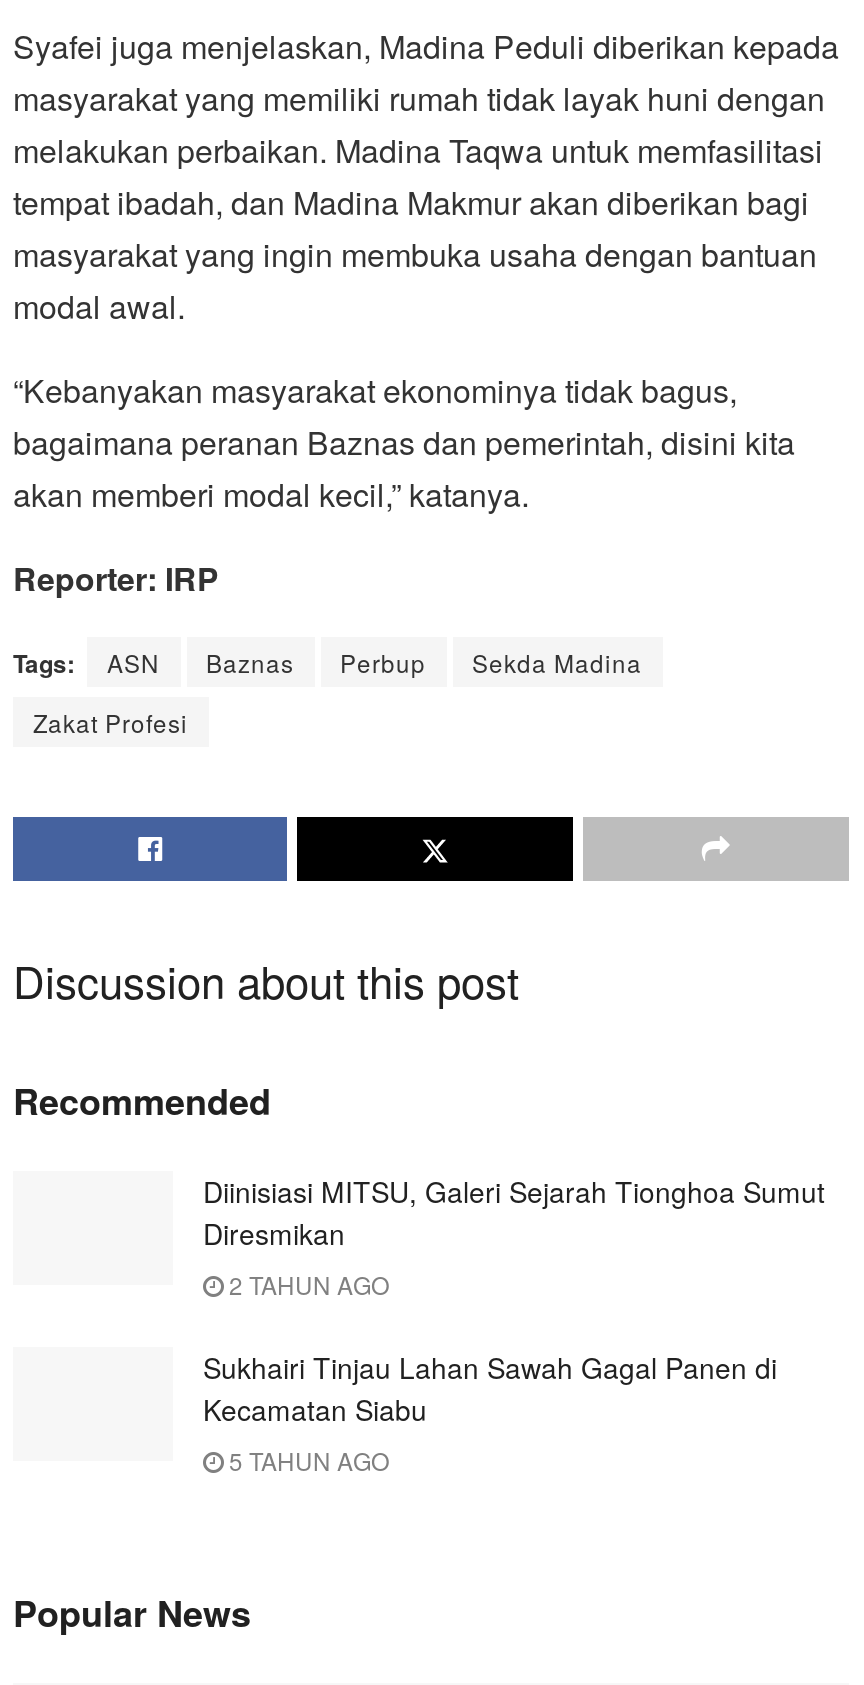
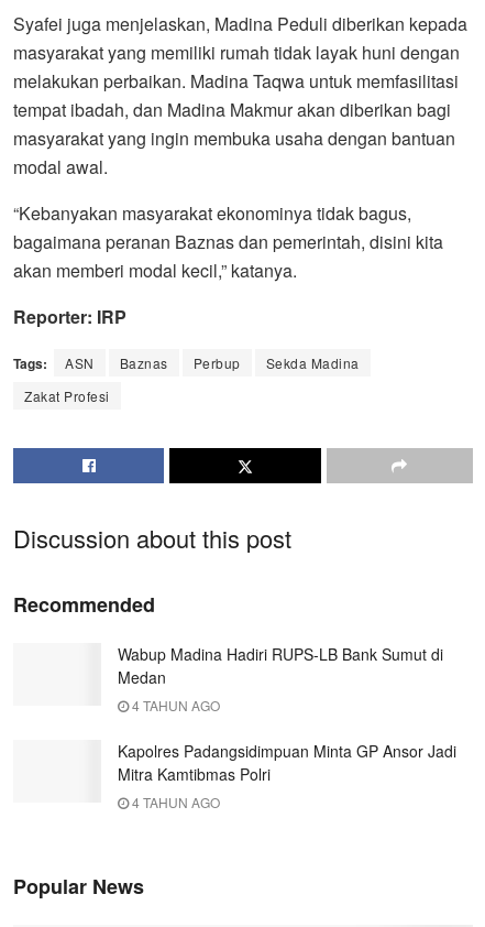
- Diinisiasi MITSU, Galeri Sejarah Tionghoa Sumut
- Diresmikan
- 2 TAHUN AGO
+ Wabup Madina Hadiri RUPS-LB Bank Sumut di
+ Medan
+ 4 TAHUN AGO

- Sukhairi Tinjau Lahan Sawah Gagal Panen di
- Kecamatan Siabu
- 5 TAHUN AGO
+ Kapolres Padangsidimpuan Minta GP Ansor Jadi
+ Mitra Kamtibmas Polri
+ 4 TAHUN AGO
